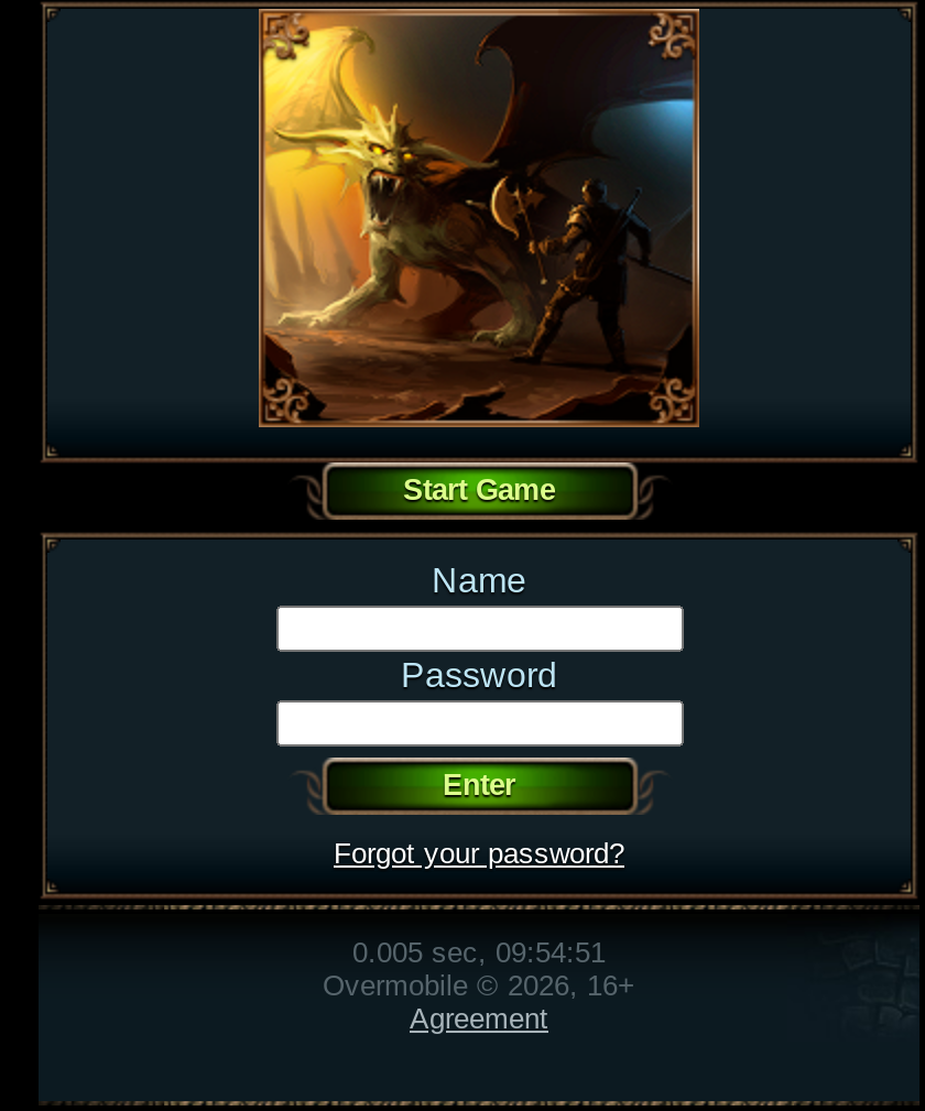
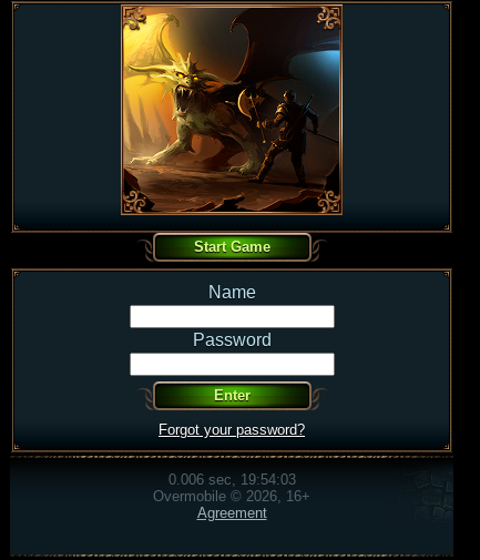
- 0.005 sec, 09:54:51
+ 0.006 sec, 19:54:03
